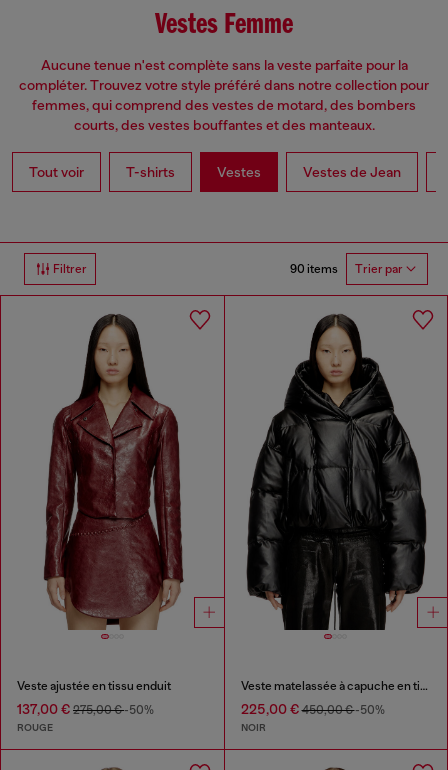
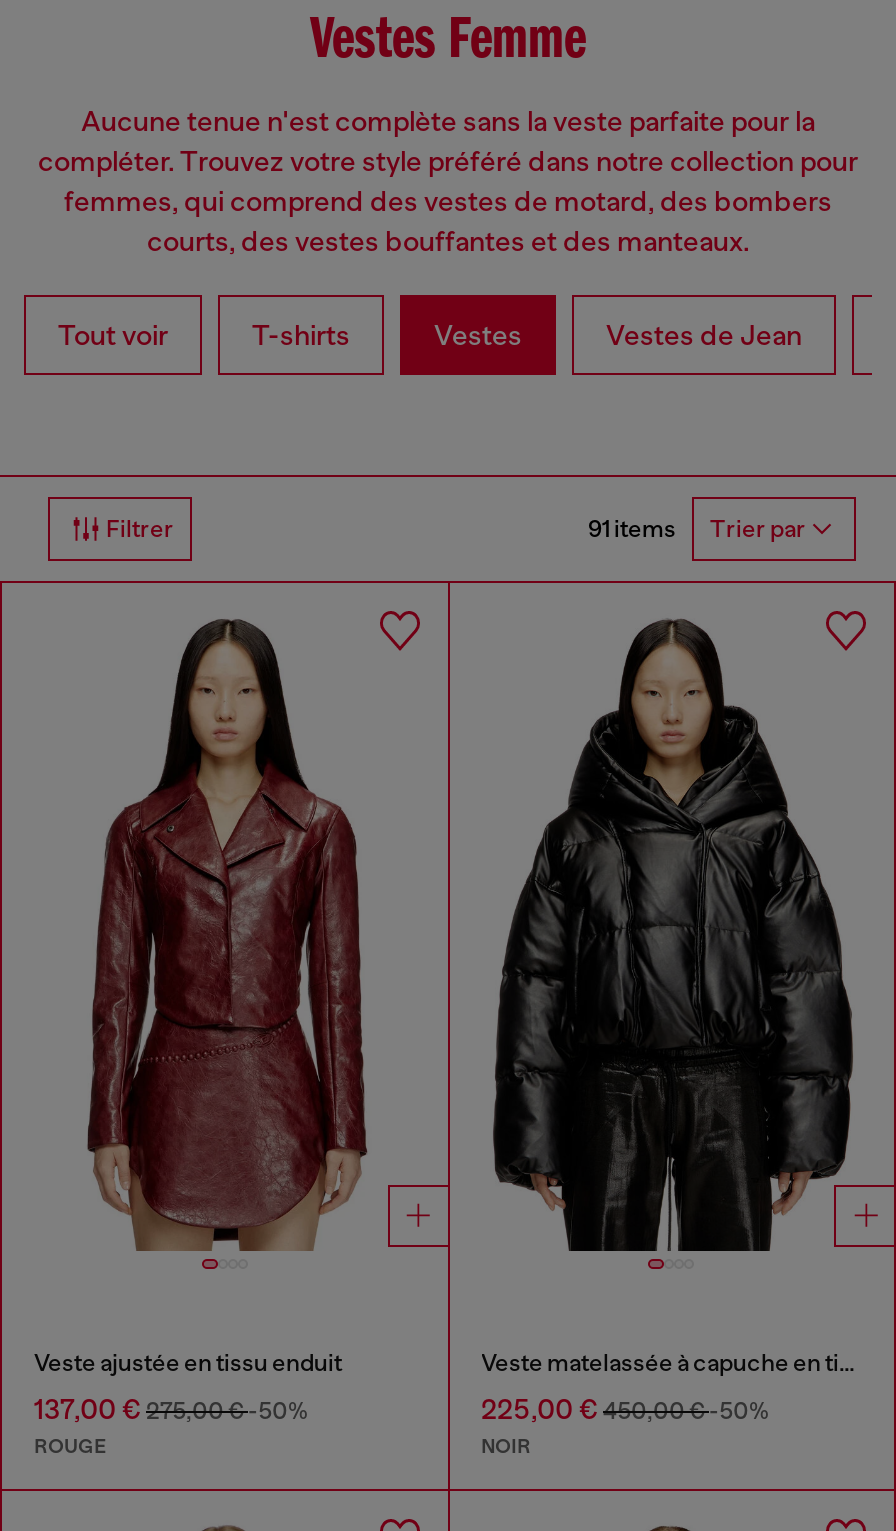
- 90 items Trier par
+ 91 items Trier par
